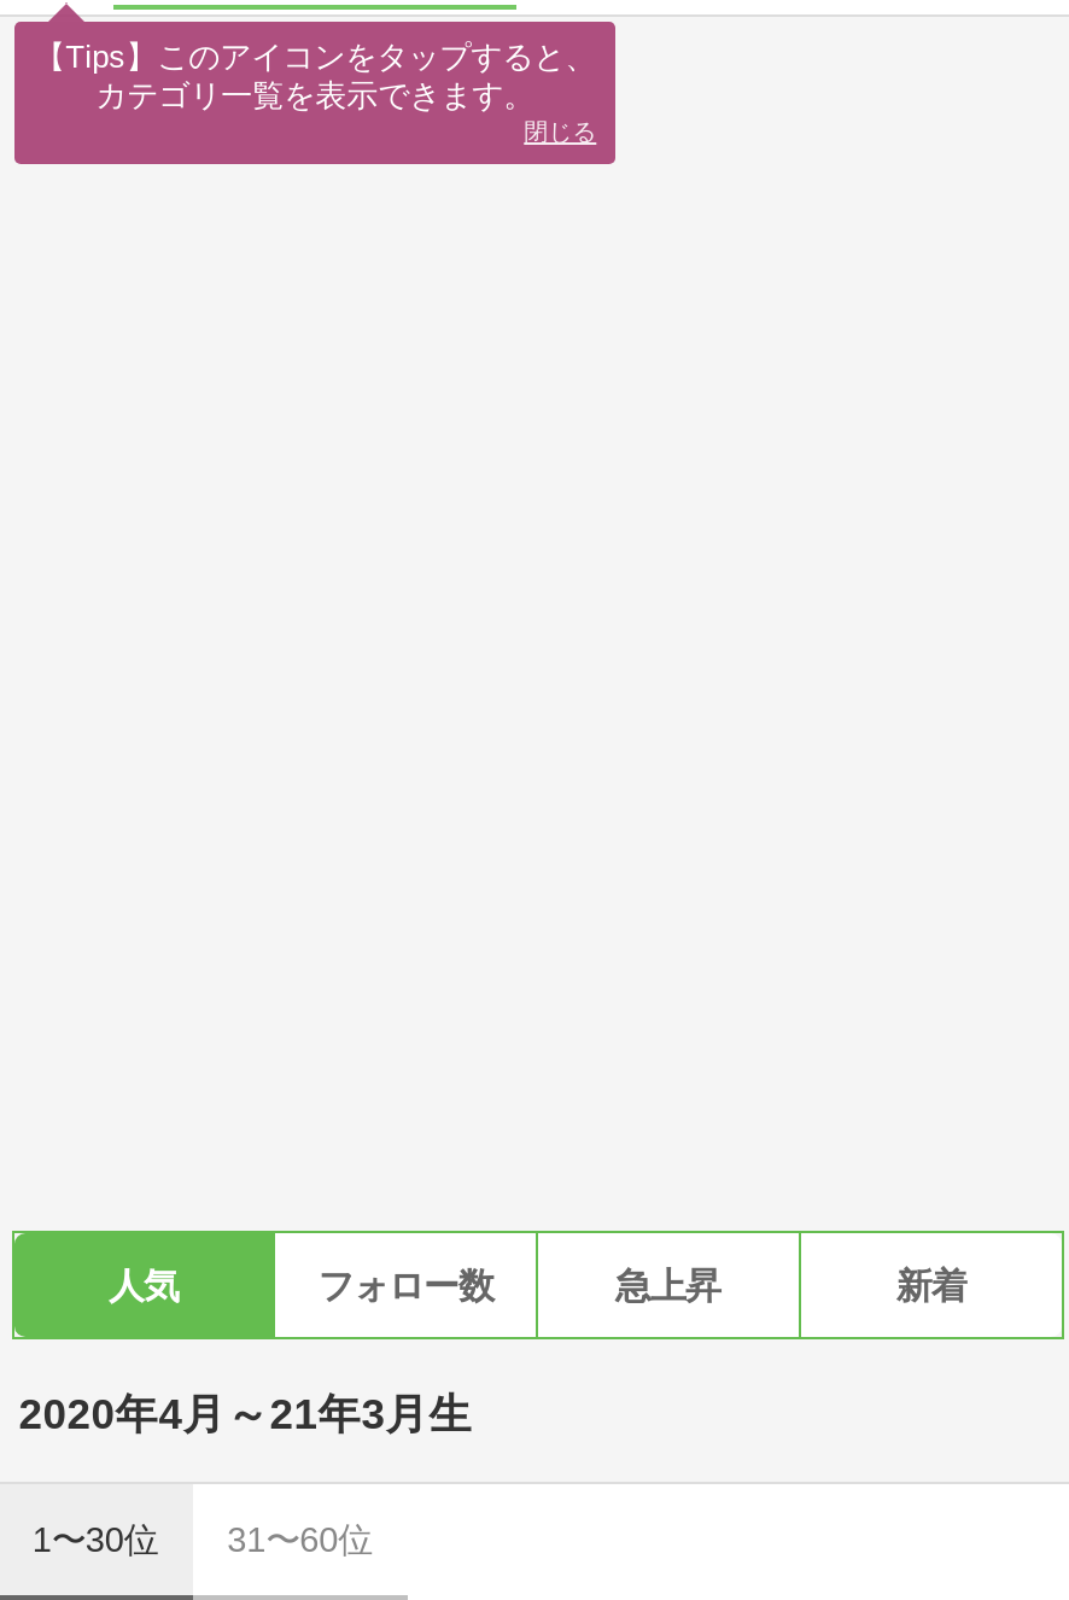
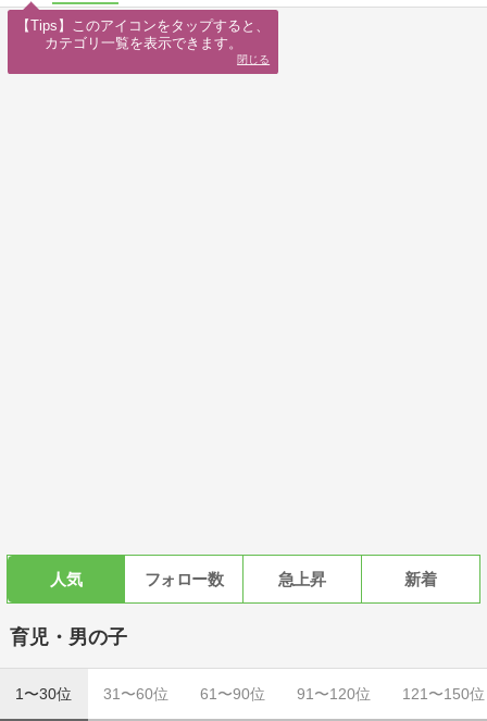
- 2020年4月～21年3月生
+ 育児・男の子

+ 61〜90位
+ 91〜120位
+ 121〜150位
